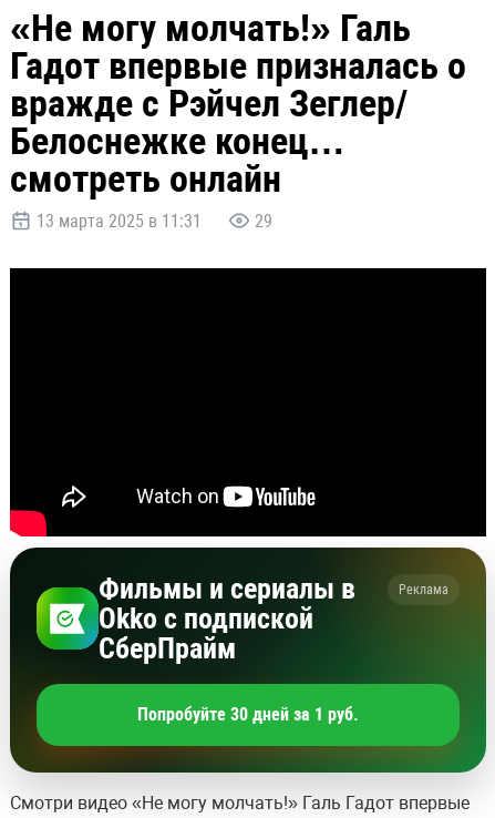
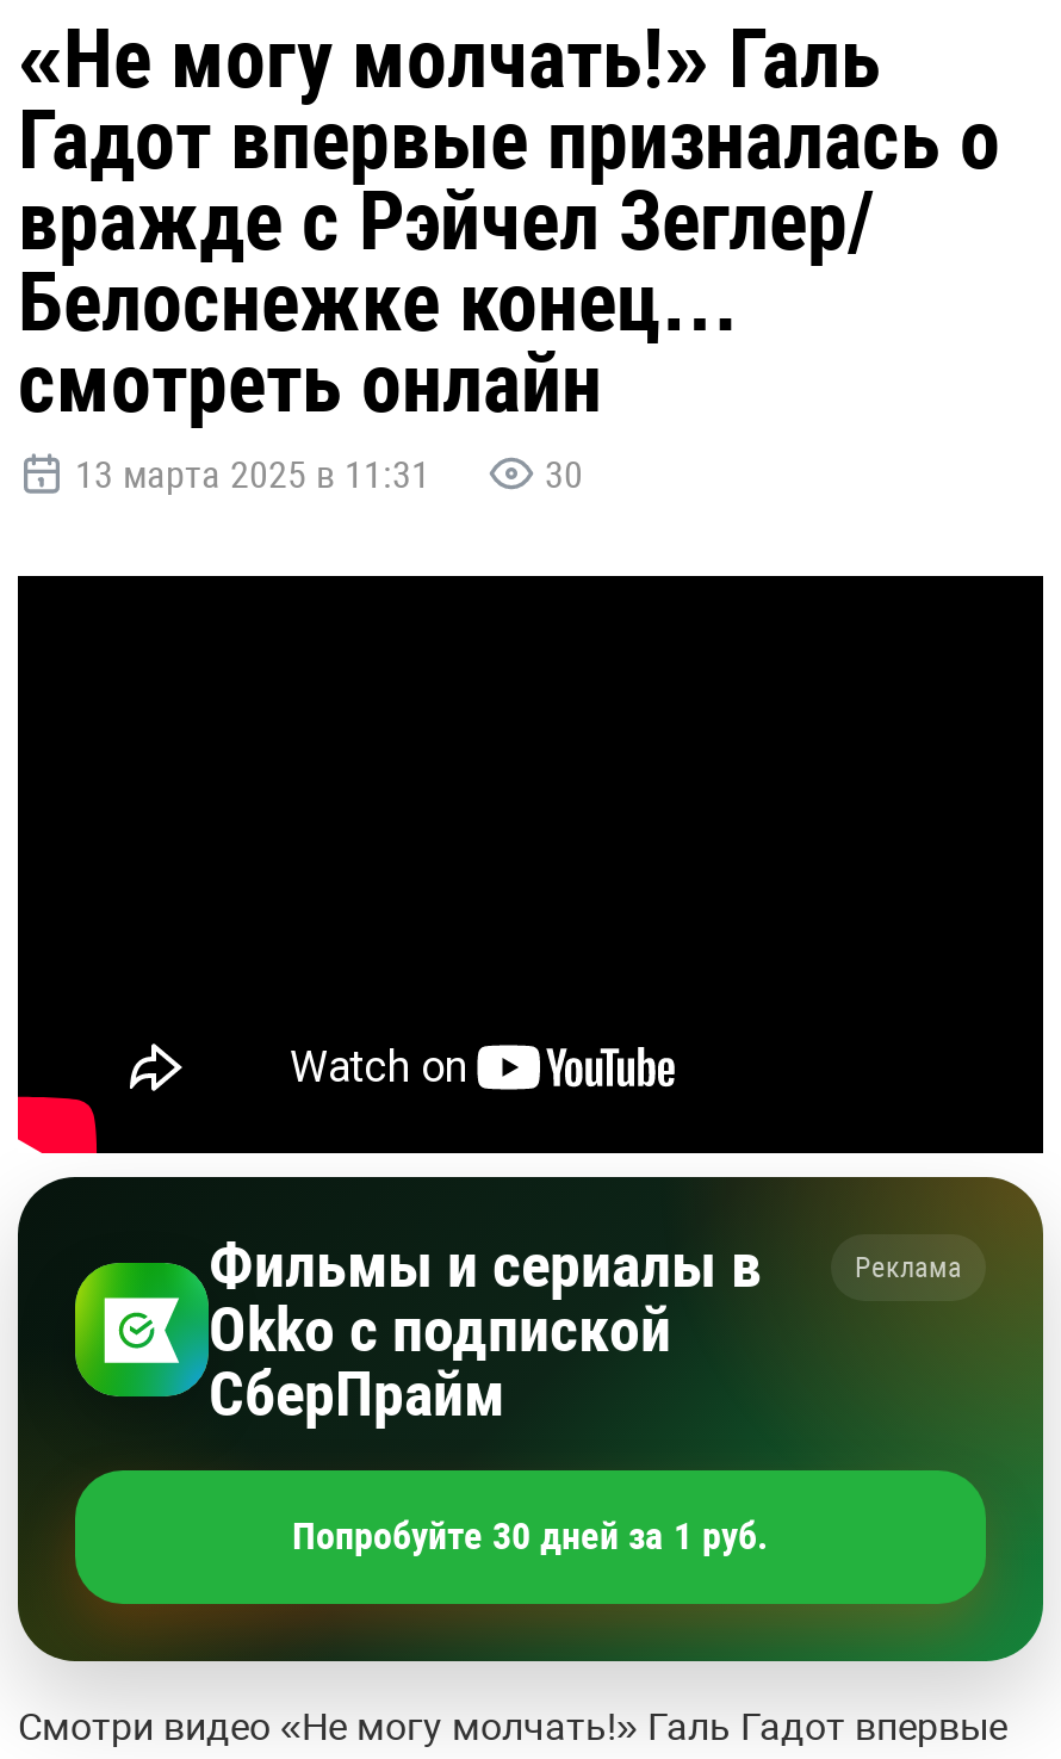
- 29
+ 30
